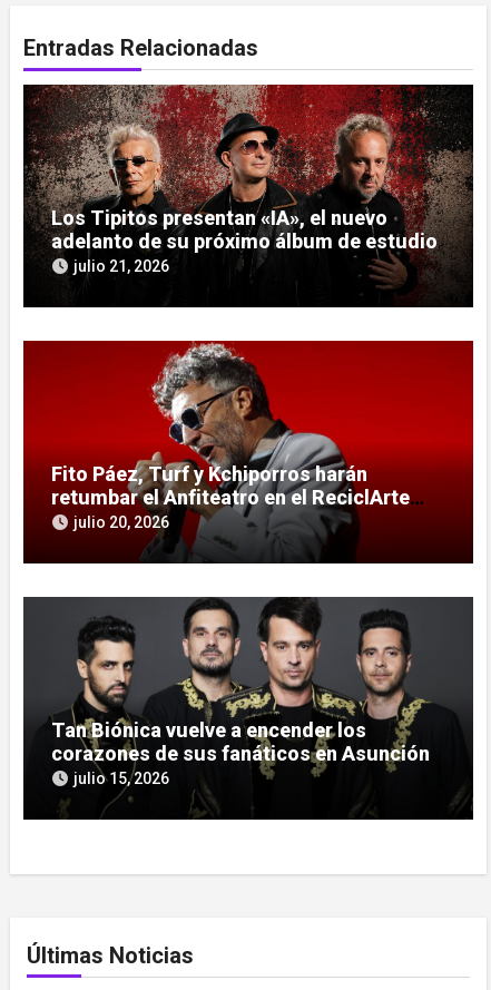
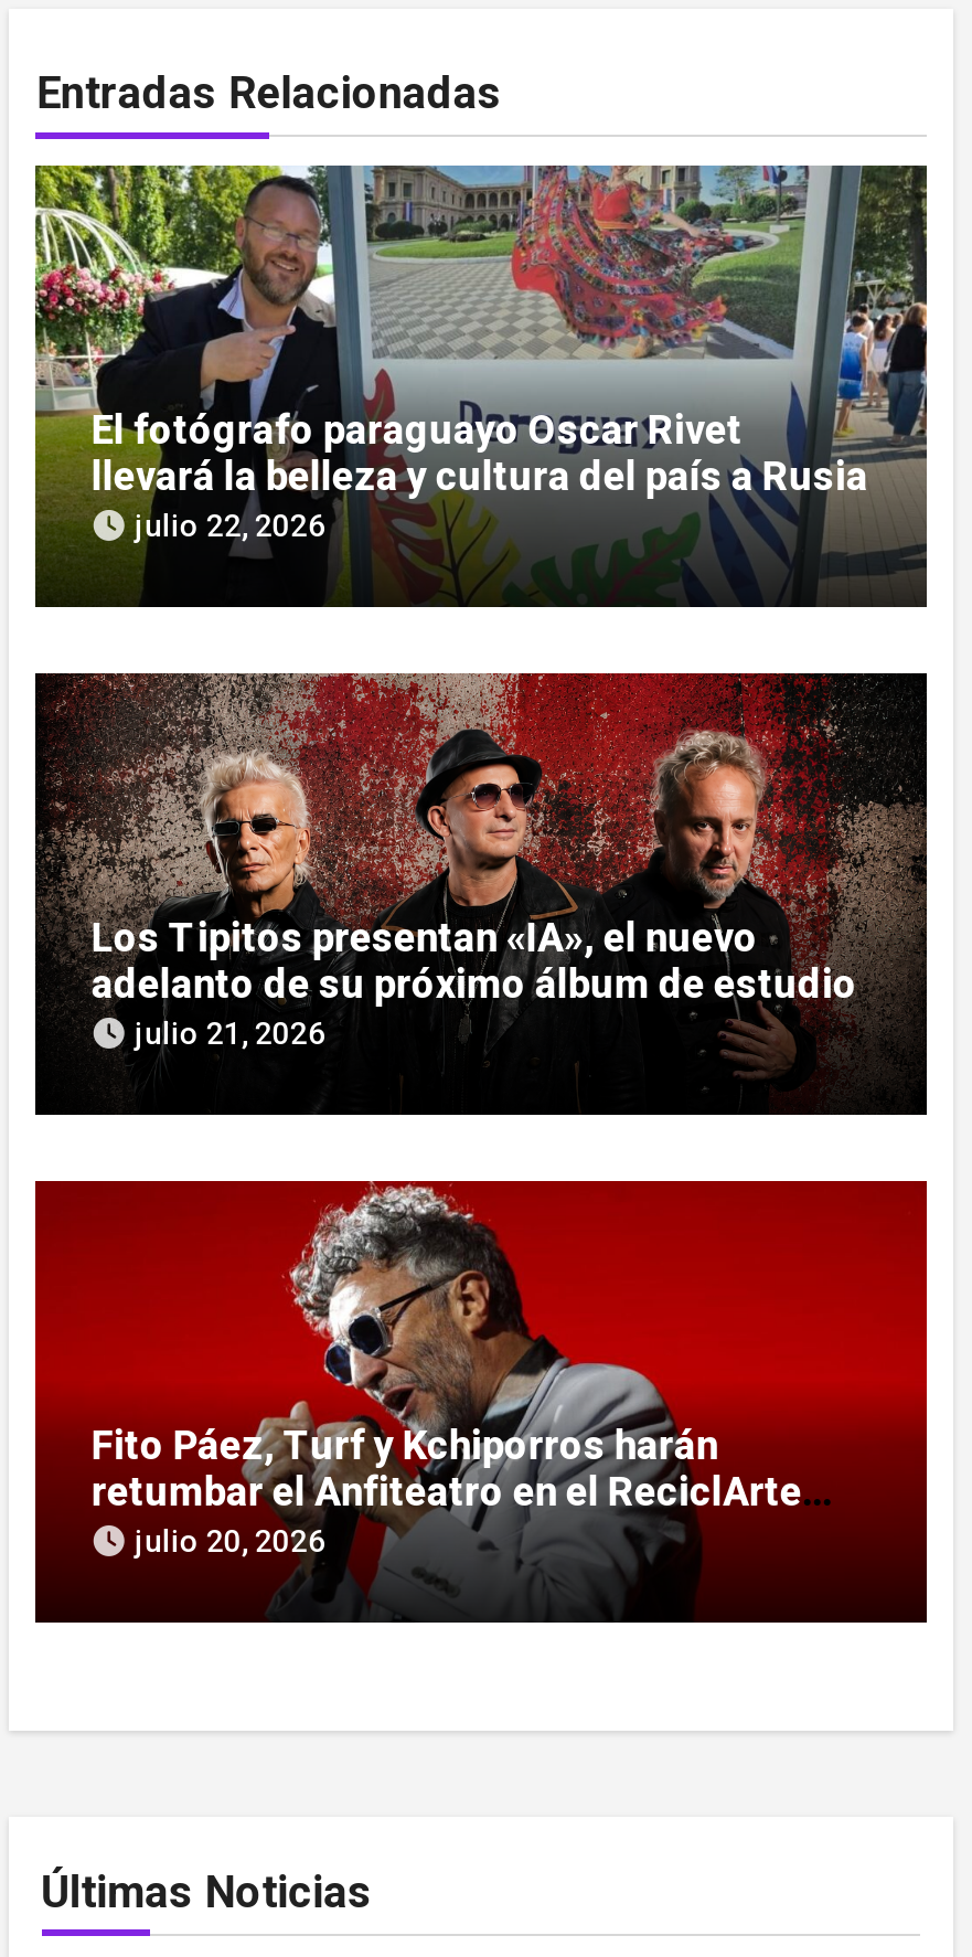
+ [image]
+ El fotógrafo paraguayo Oscar Rivet
+ llevará la belleza y cultura del país a Rusia
+ julio 22, 2026

moved down: [image] | Los Tipitos presentan «IA», el nuevo | adelanto de su próximo álbum de estudio | julio 21, 2026 | Fito Páez, Turf y Kchiporros harán | retumbar el Anfiteatro en el ReciclArte

moved down: [image]

- [image]
- Tan Biónica vuelve a encender los
- corazones de sus fanáticos en Asunción
- julio 15, 2026
